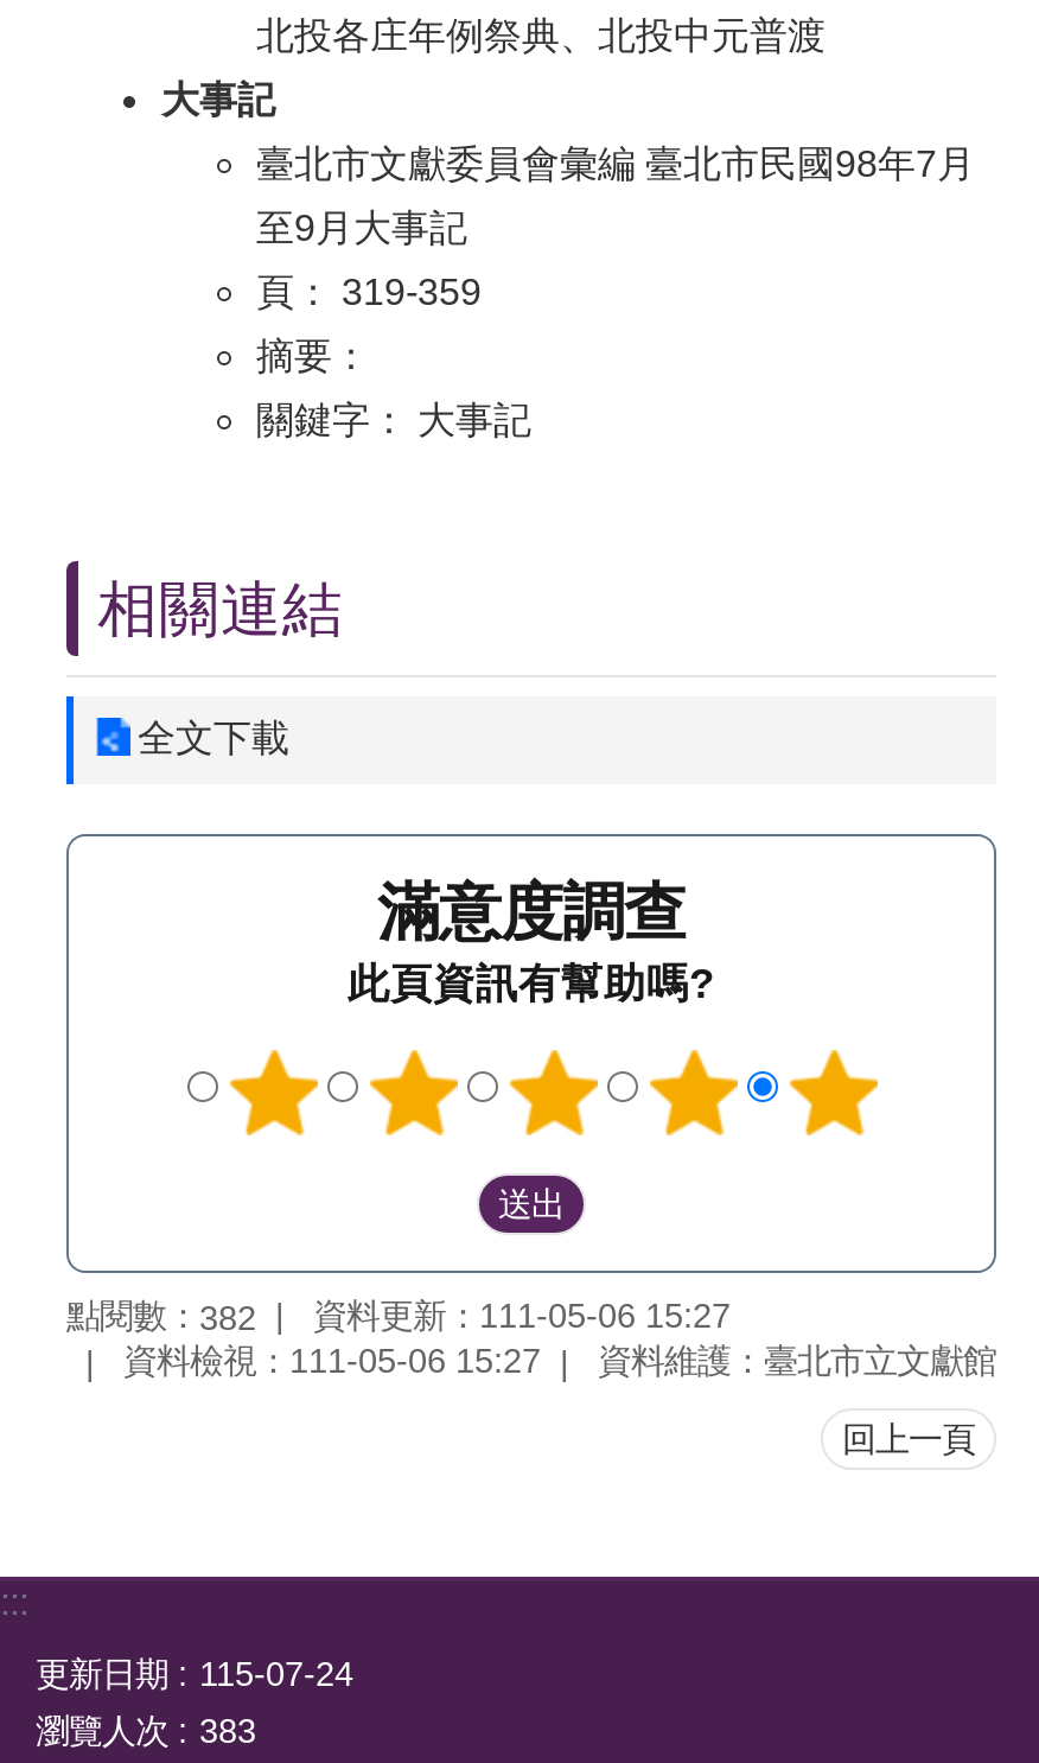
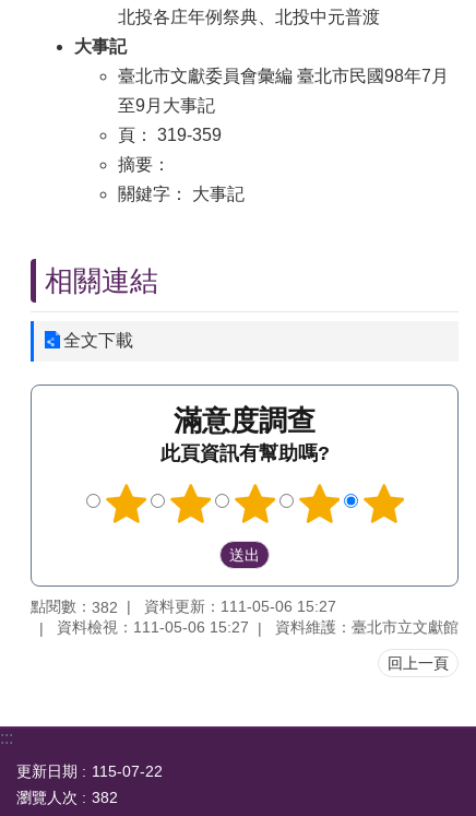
- 更新日期 115-07-24
+ 更新日期 115-07-22

- 瀏覽人次 383
+ 瀏覽人次 382
